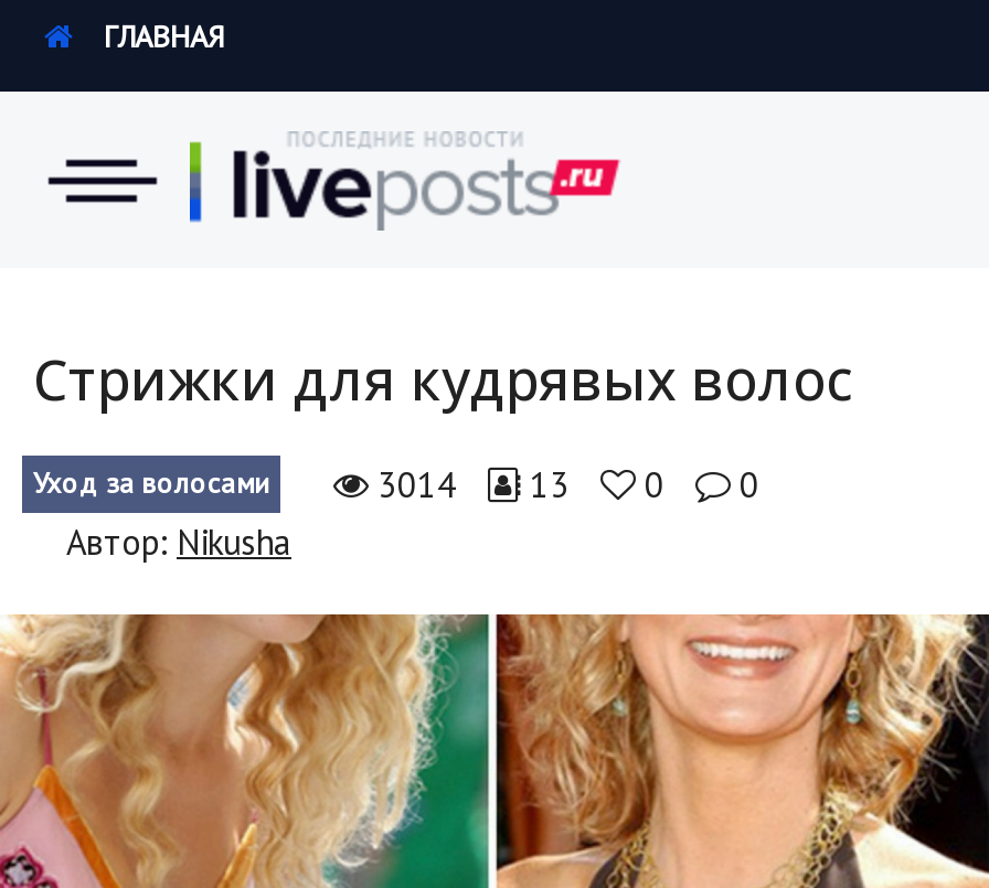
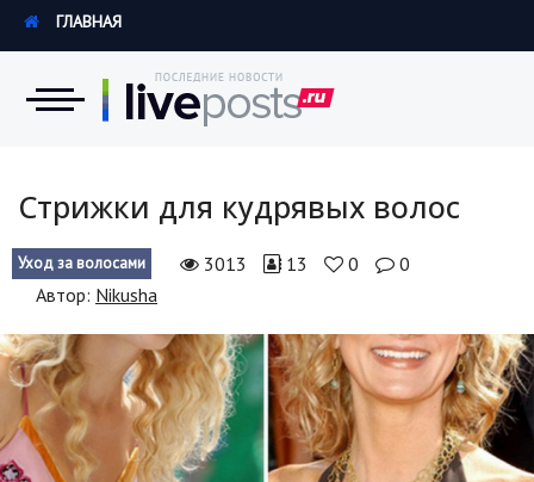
- 3014 13 0 0
+ 3013 13 0 0
